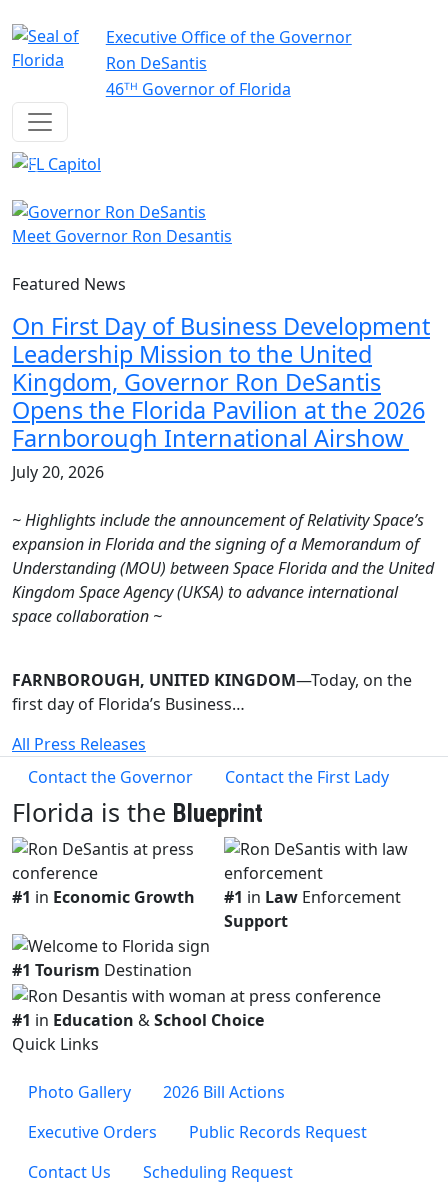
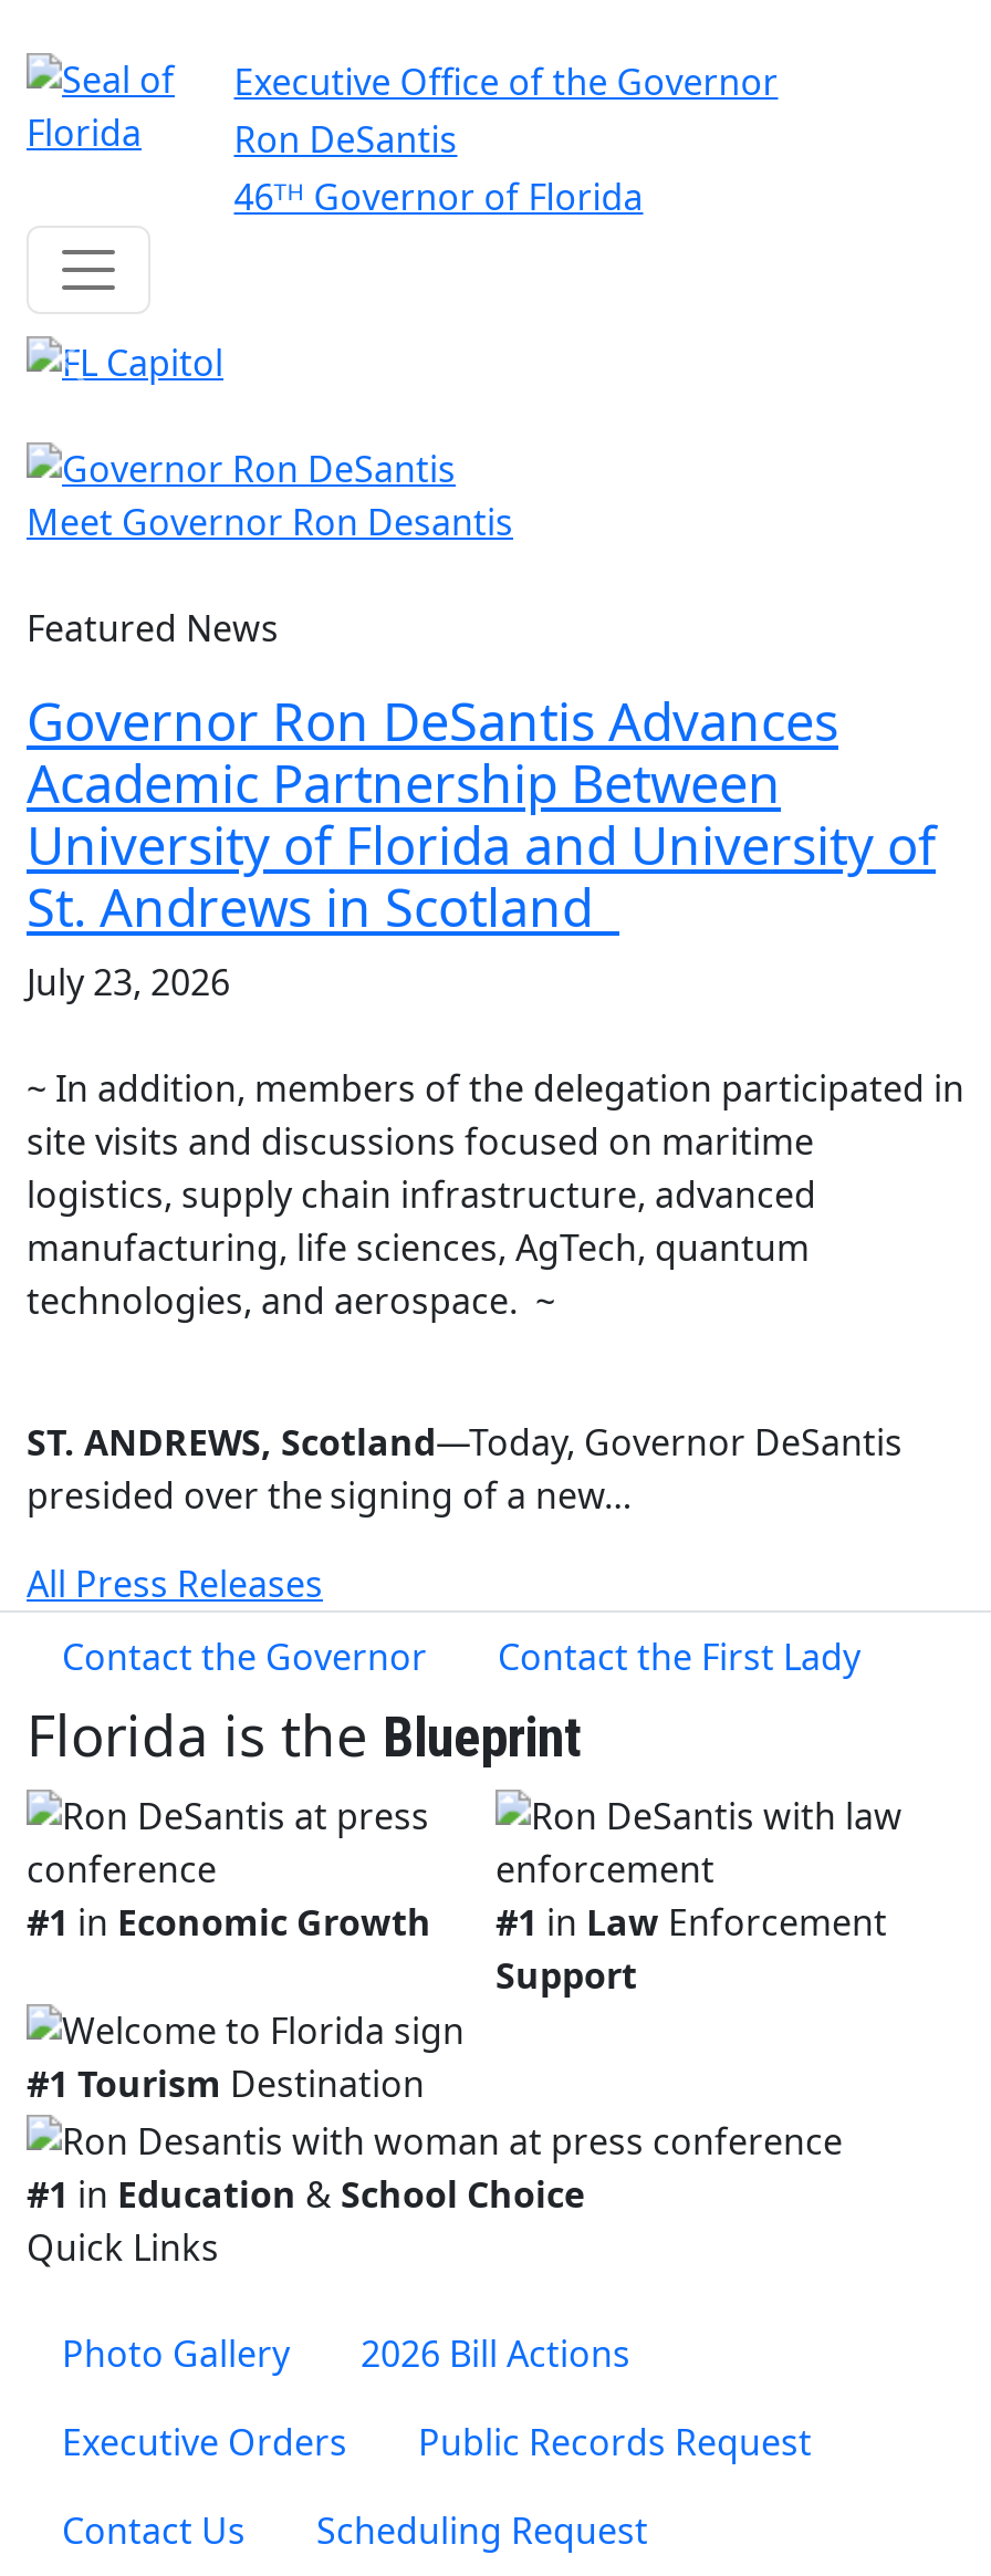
- On First Day of Business Development
- Leadership Mission to the United
- Kingdom, Governor Ron DeSantis
- Opens the Florida Pavilion at the 2026
- Farnborough International Airshow
- July 20, 2026
+ Governor Ron DeSantis Advances
+ Academic Partnership Between
+ University of Florida and University of
+ St. Andrews in Scotland
+ July 23, 2026

- ~ Highlights include the announcement of Relativity Space’s
- expansion in Florida and the signing of a Memorandum of
- Understanding (MOU) between Space Florida and the United
- Kingdom Space Agency (UKSA) to advance international
- space collaboration ~
+ ~ In addition, members of the delegation participated in
+ site visits and discussions focused on maritime
+ logistics, supply chain infrastructure, advanced
+ manufacturing, life sciences, AgTech, quantum
+ technologies, and aerospace. ~

- FARNBOROUGH, UNITED KINGDOM—Today, on the
- first day of Florida’s Business…
+ ST. ANDREWS, Scotland—Today, Governor DeSantis
+ presided over the signing of a new…
